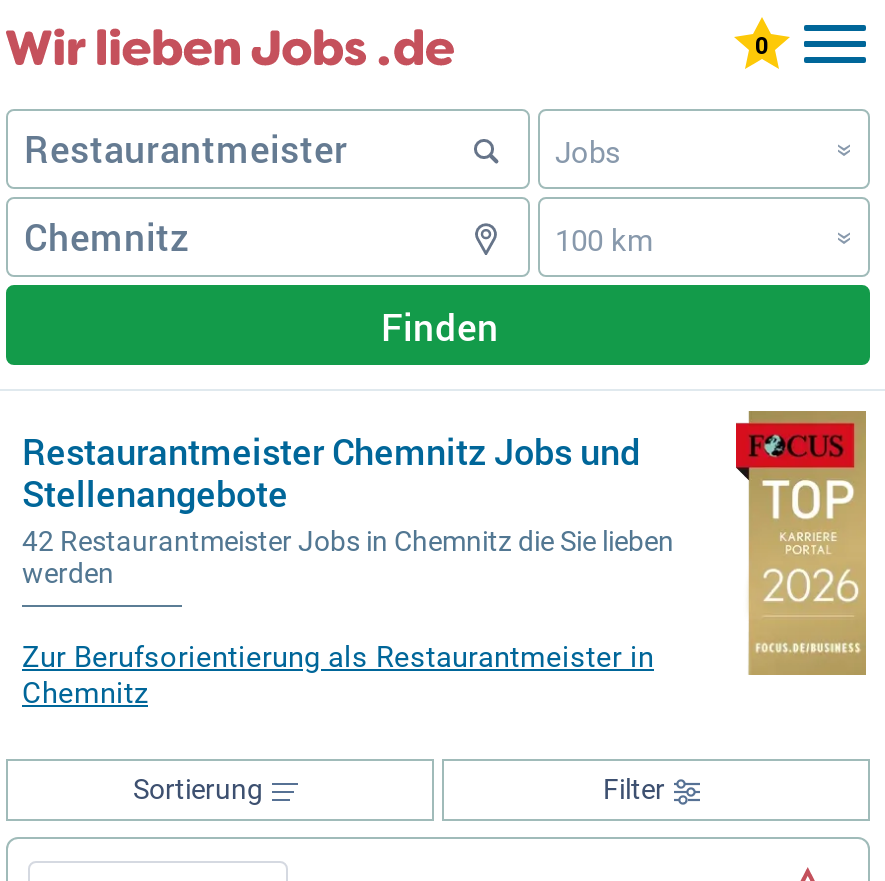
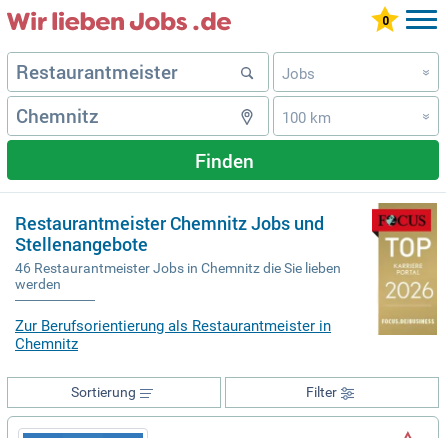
- 42 Restaurantmeister Jobs in Chemnitz die Sie lieben
+ 46 Restaurantmeister Jobs in Chemnitz die Sie lieben
